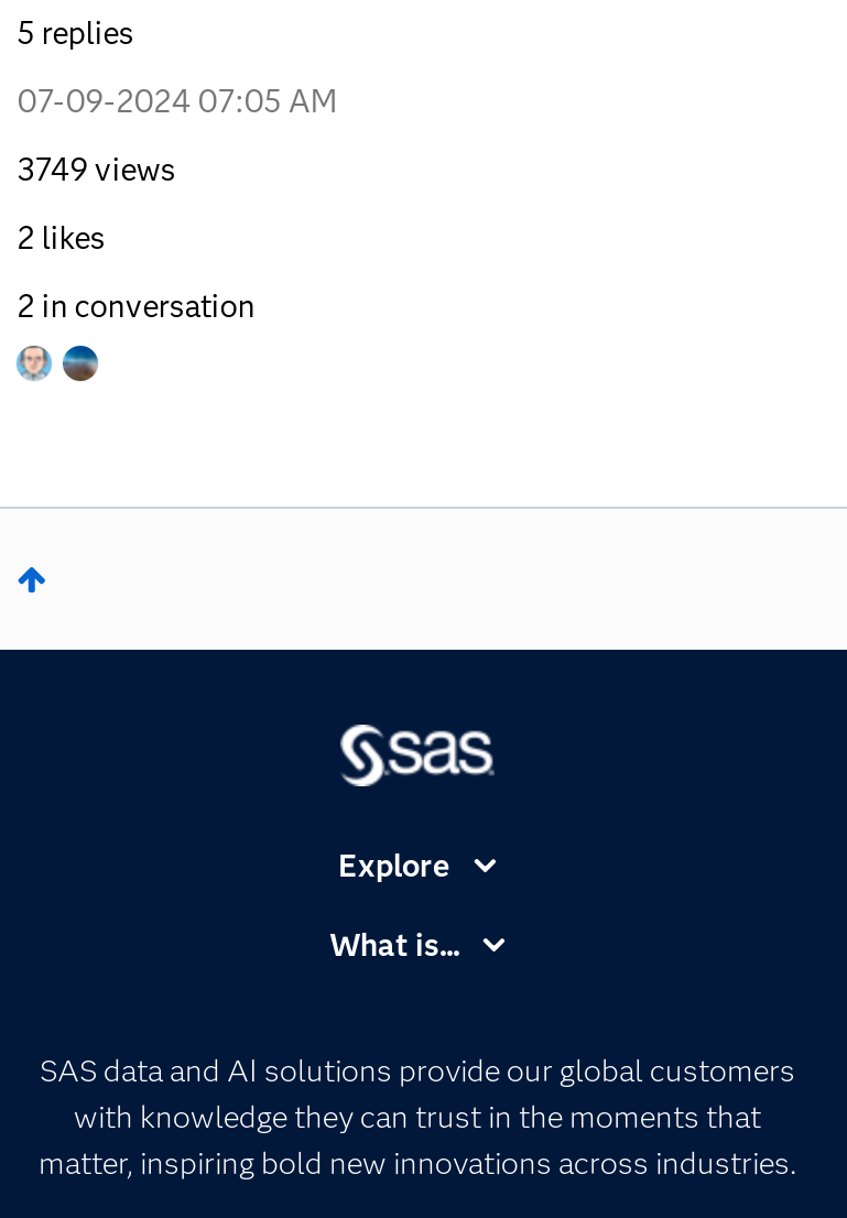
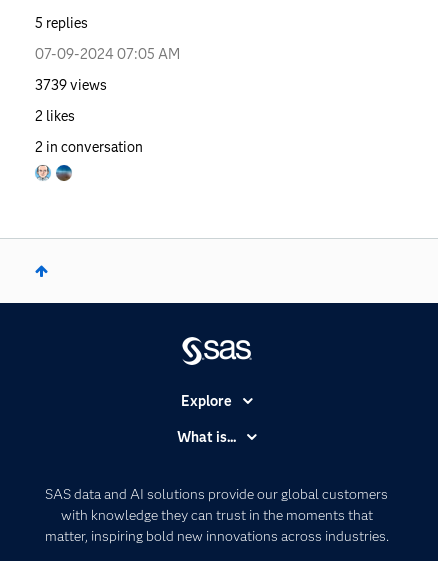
- 3749 views
+ 3739 views
